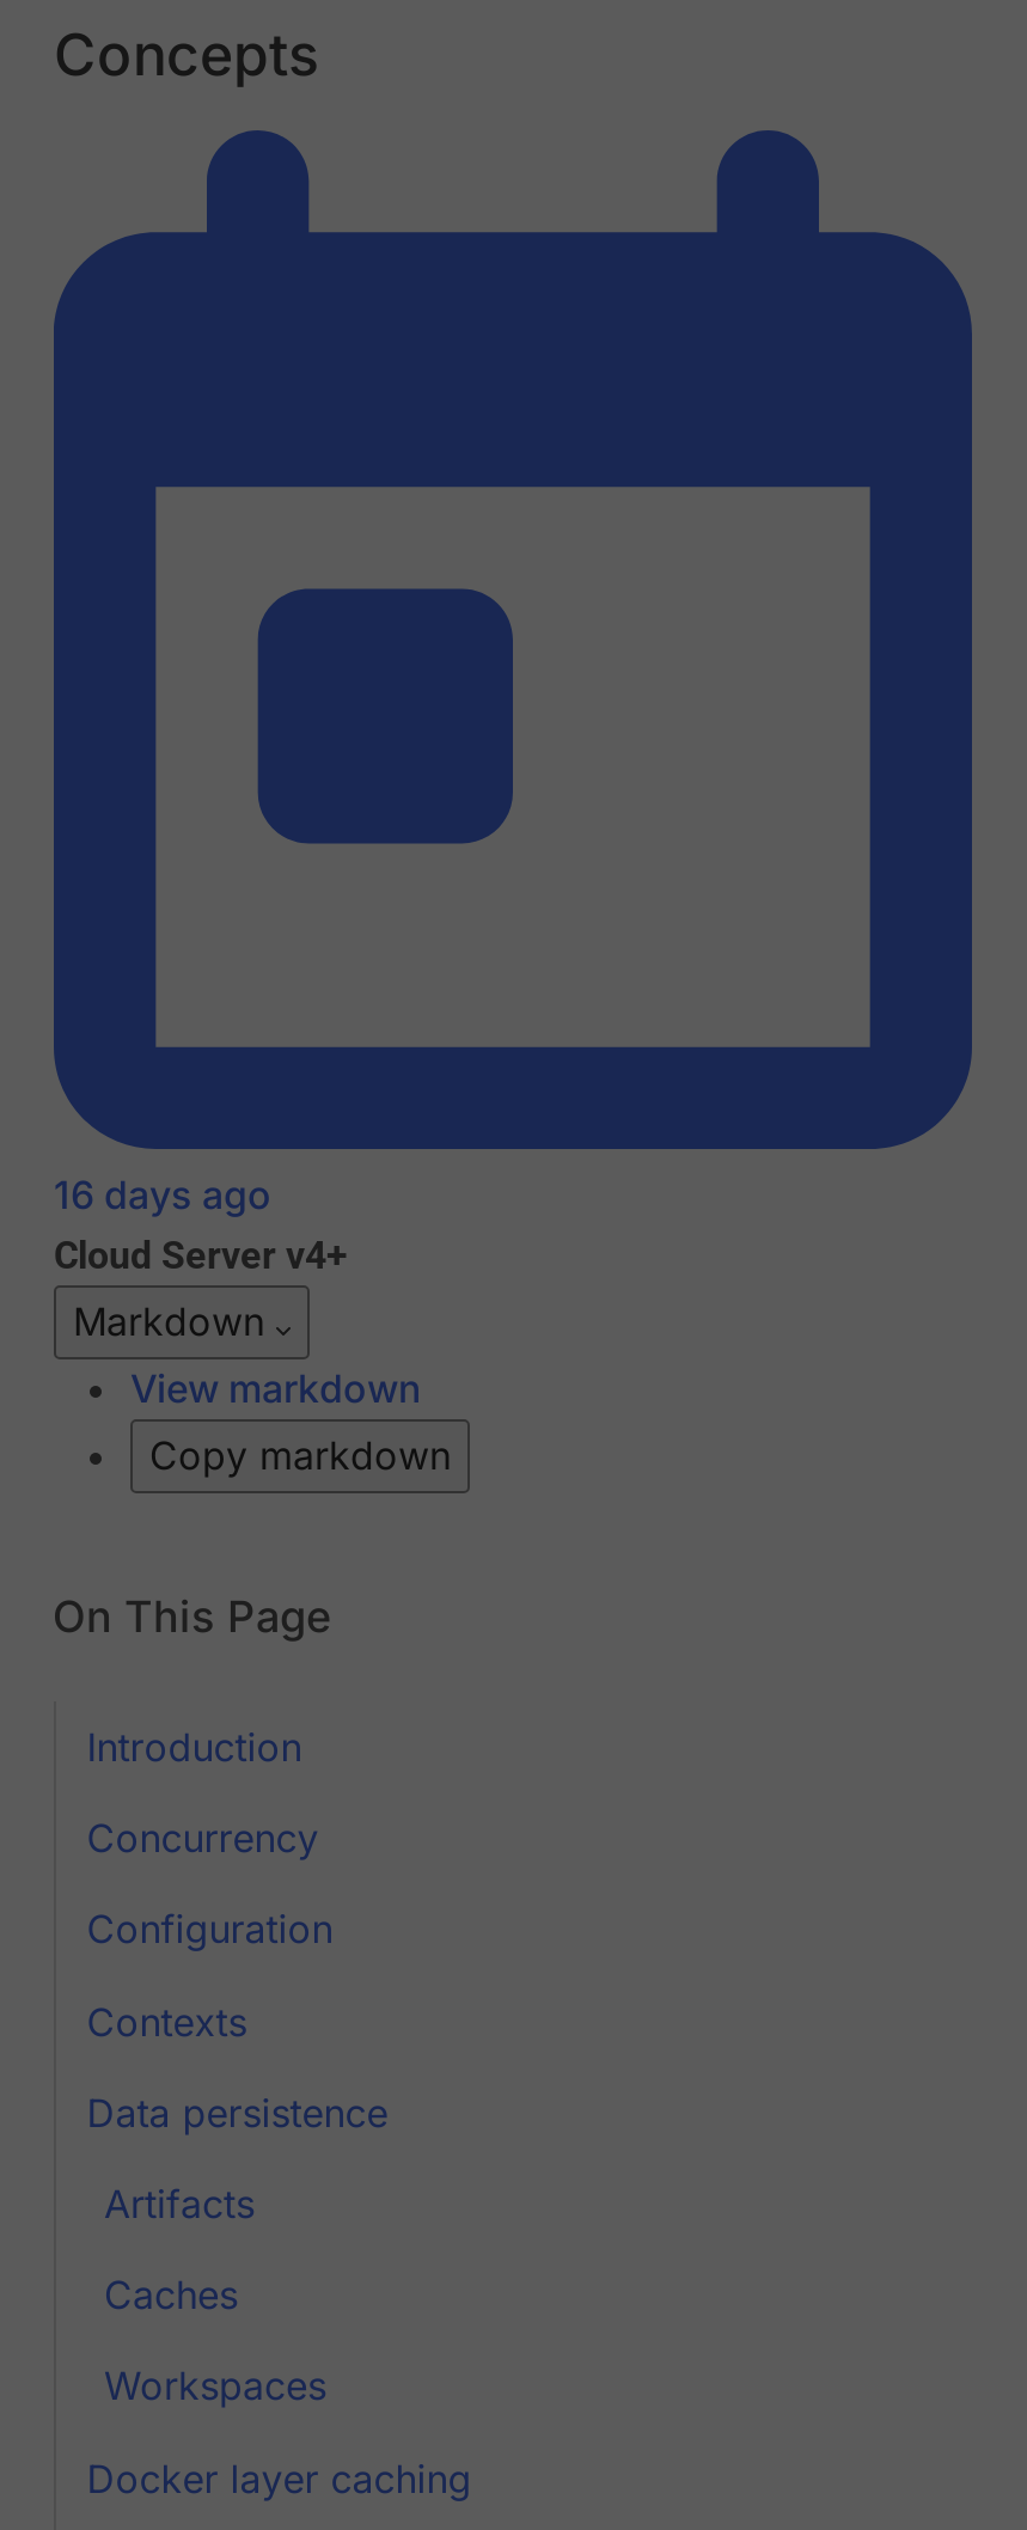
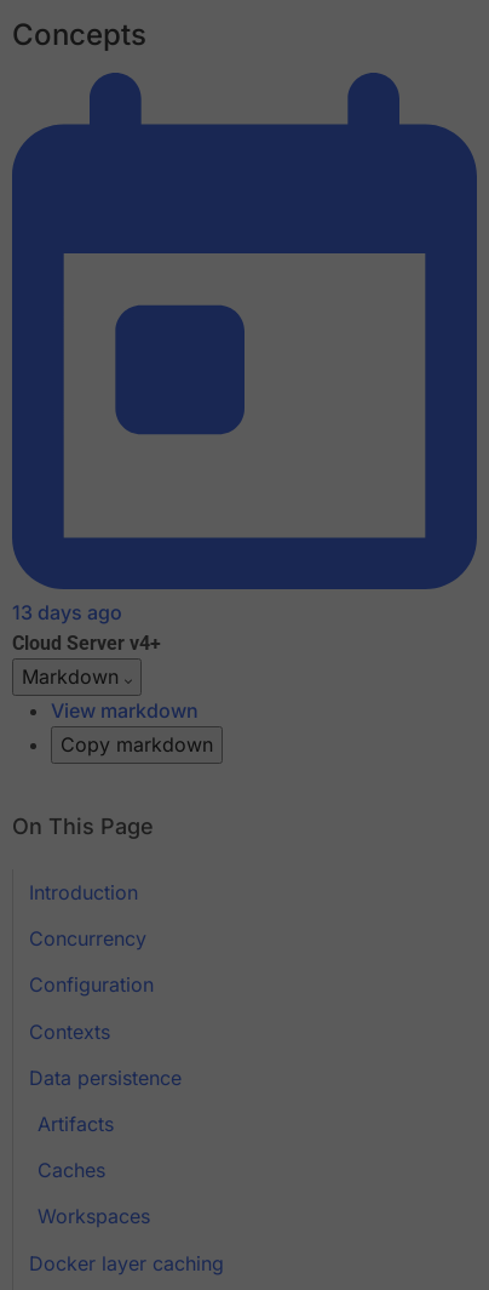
- 16 days ago
+ 13 days ago
